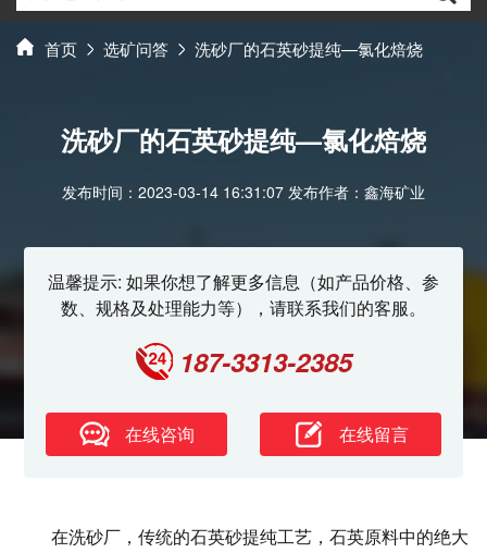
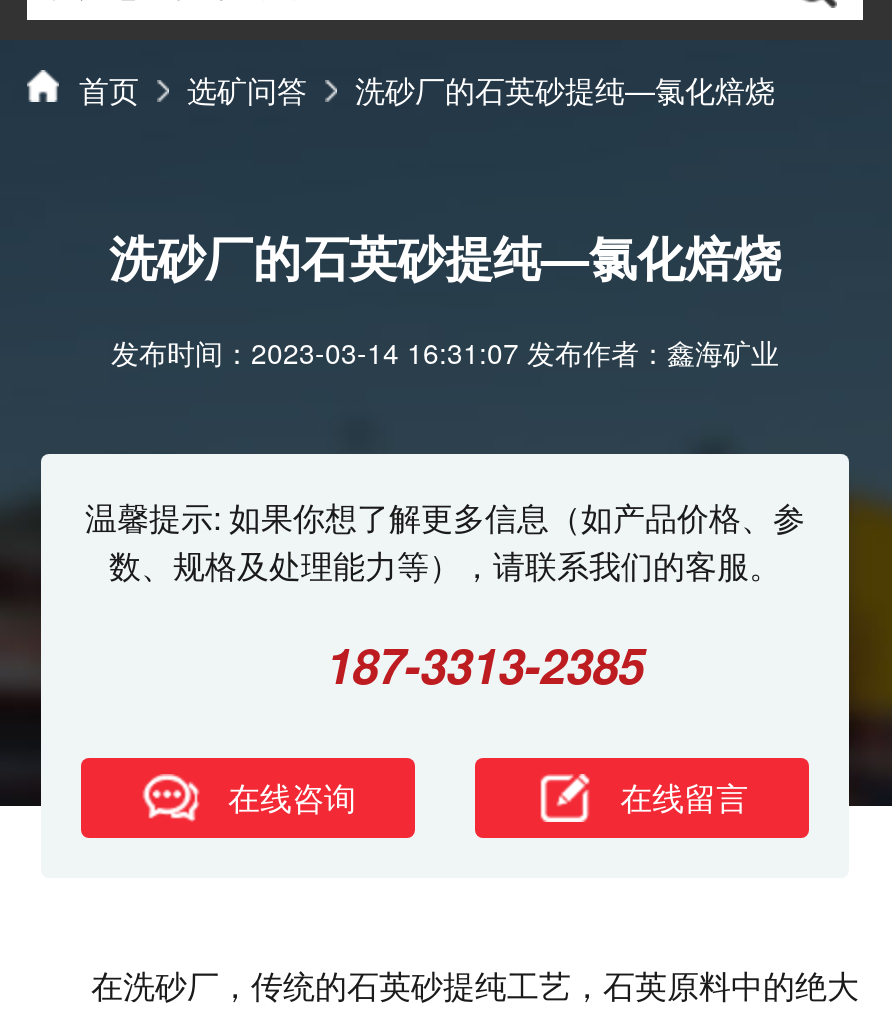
- [image]
